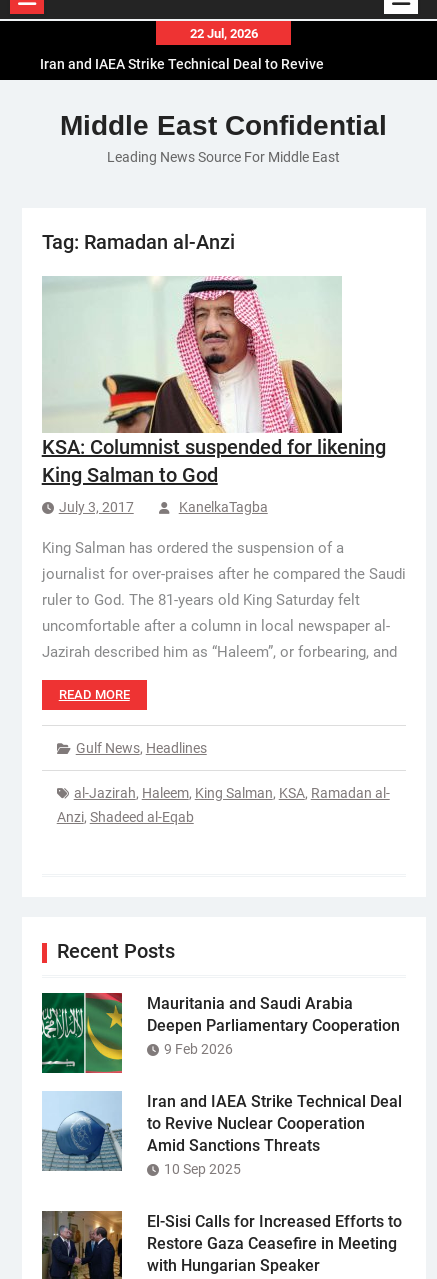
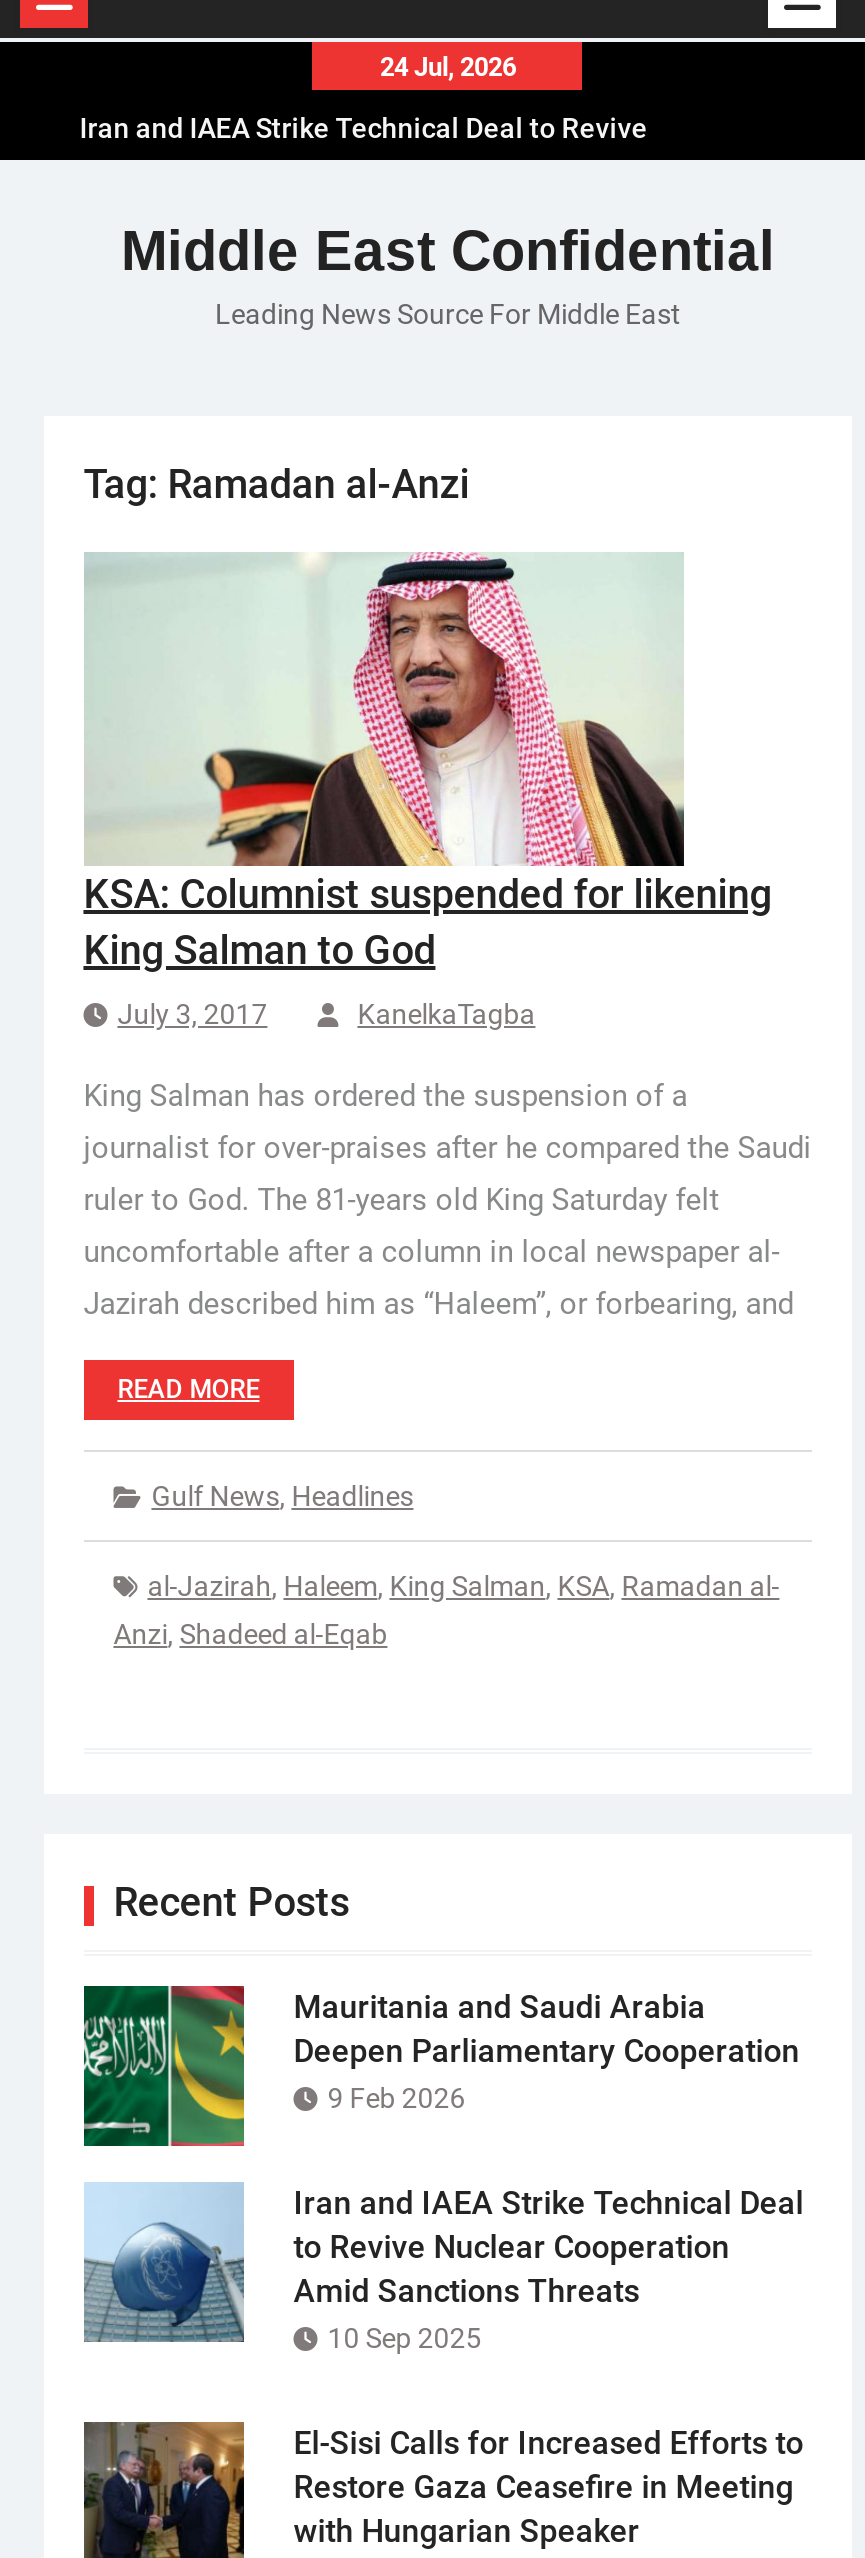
- 22 Jul, 2026
+ 24 Jul, 2026
